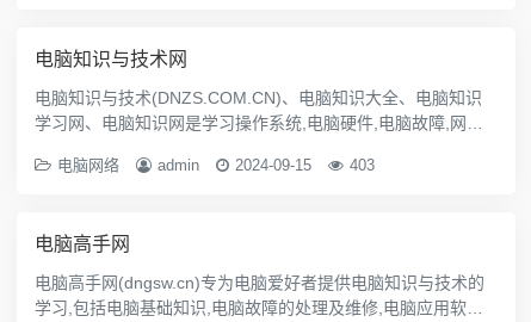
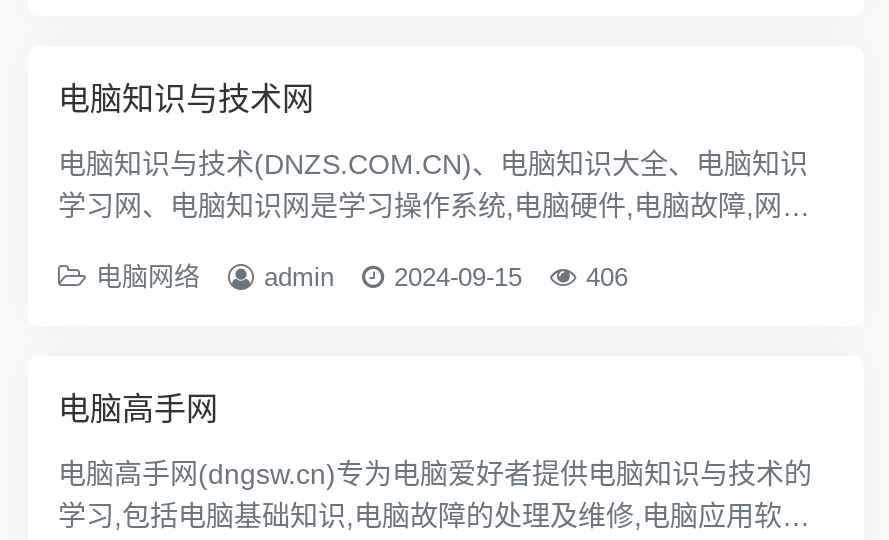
- 403
+ 406
